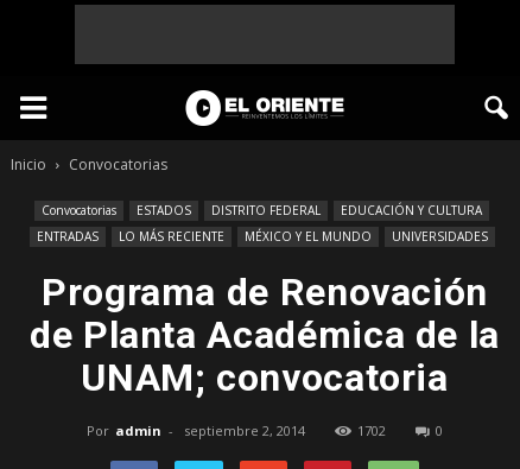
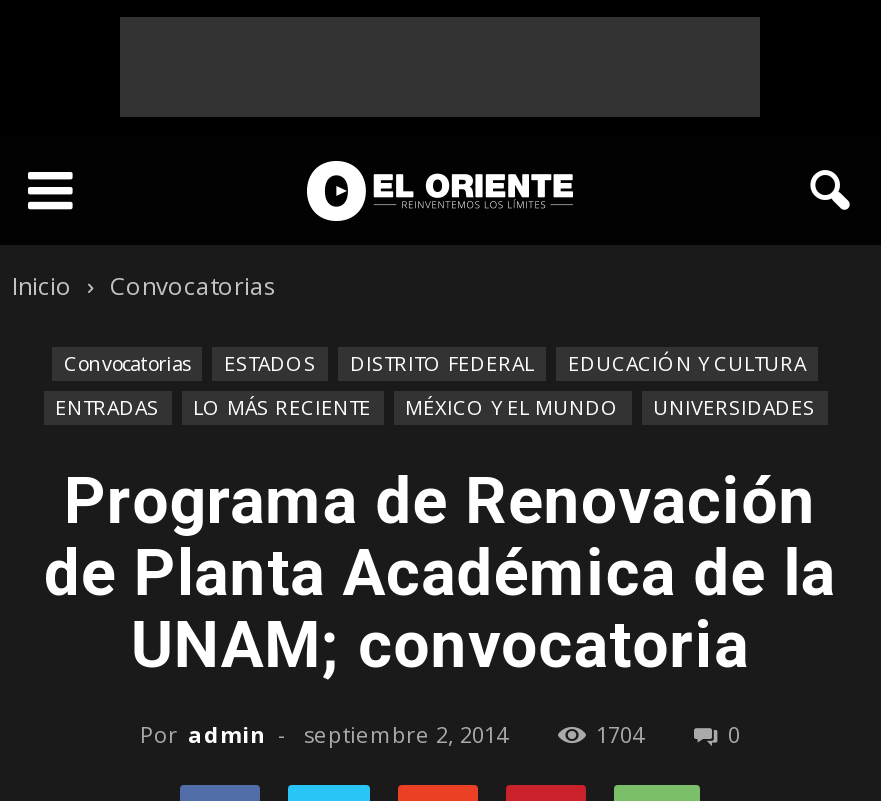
- 1702
+ 1704
